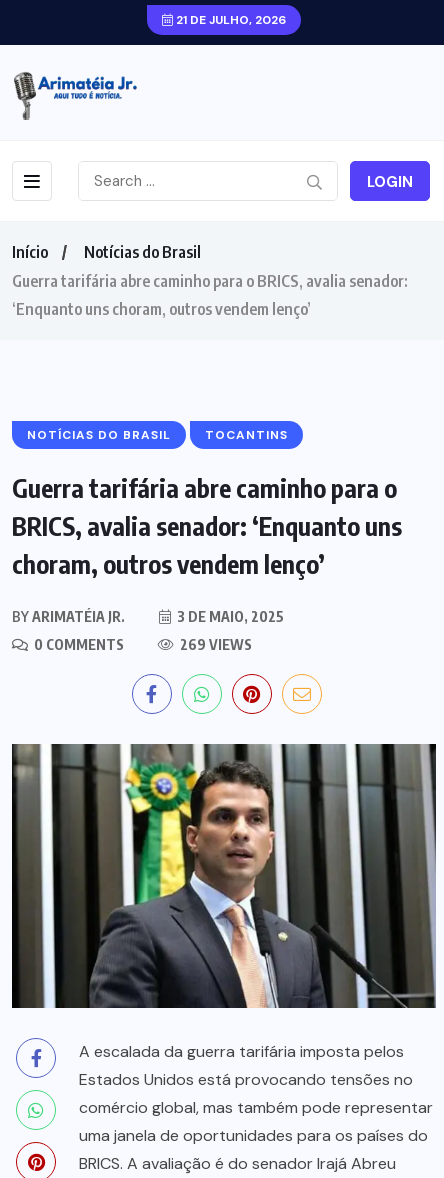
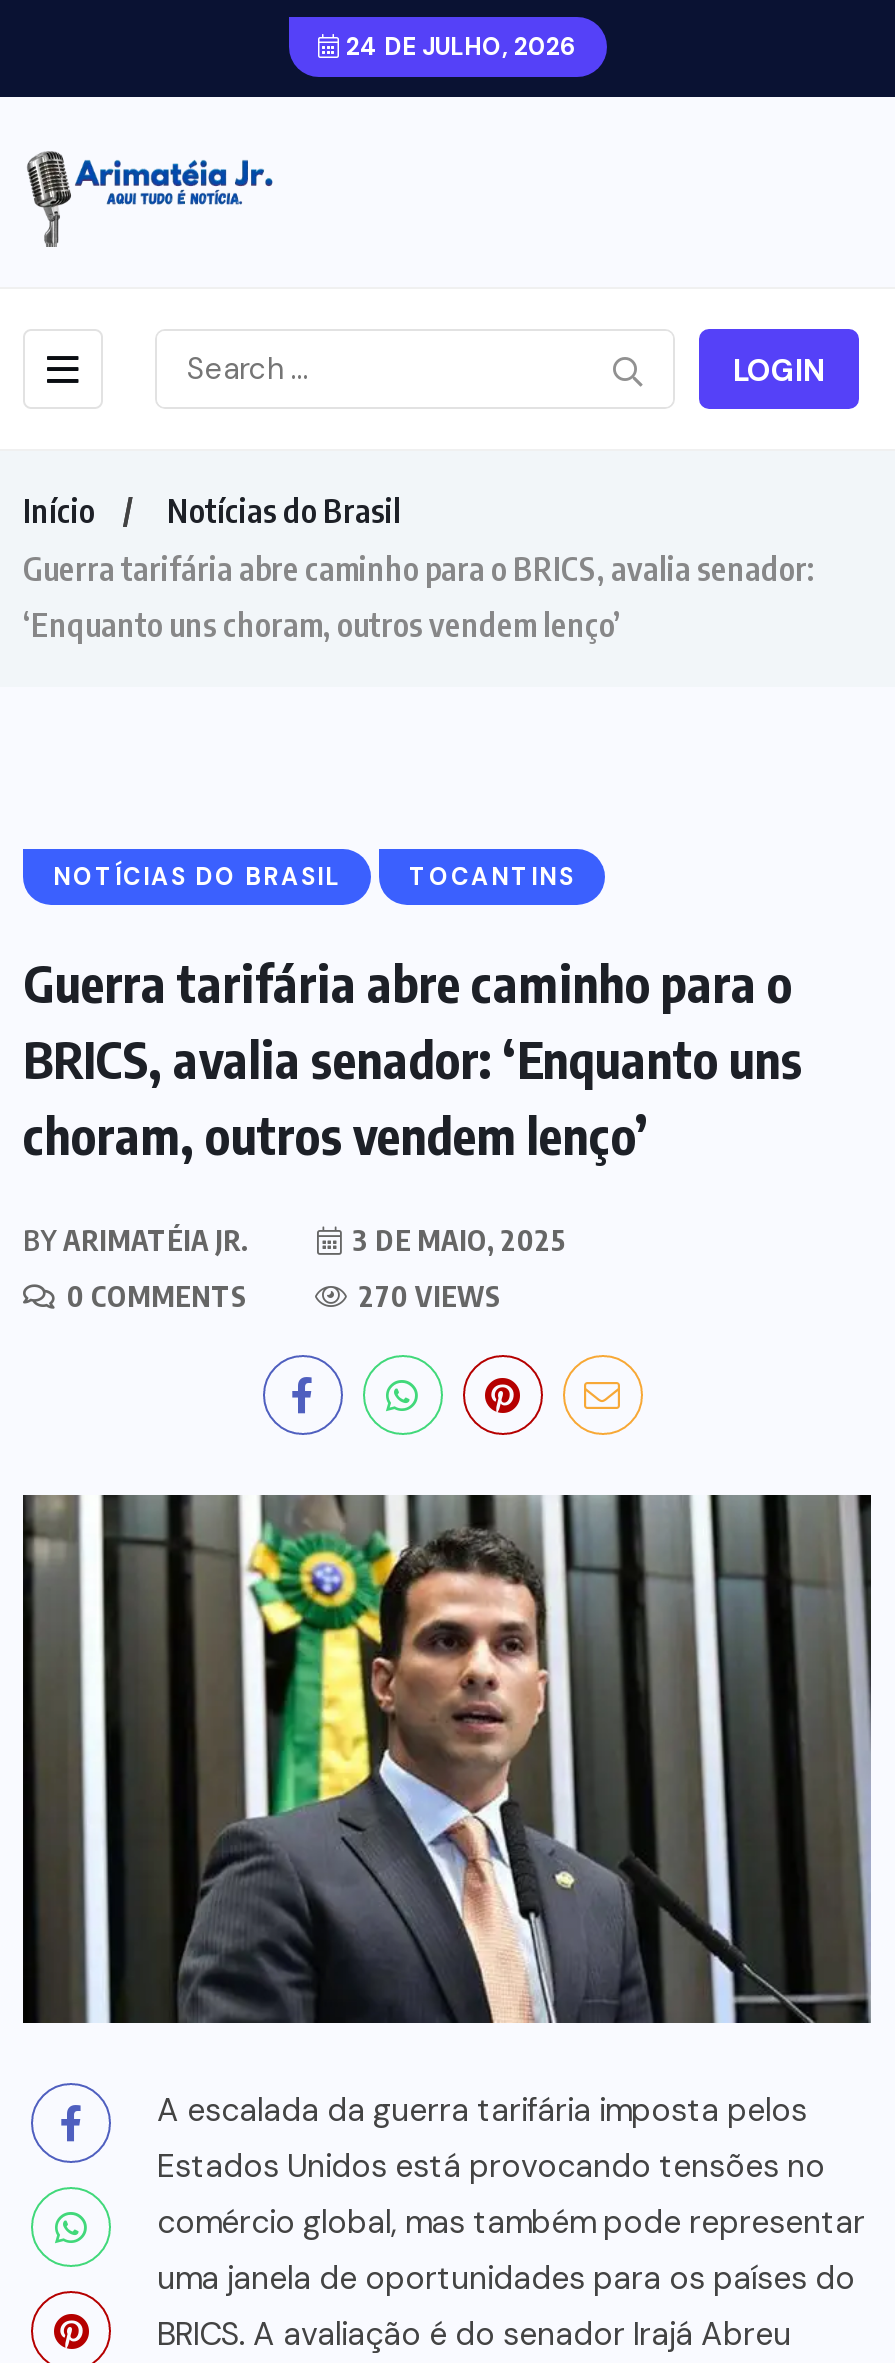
- 21 DE JULHO, 2026
+ 24 DE JULHO, 2026

- 269 VIEWS
+ 270 VIEWS
